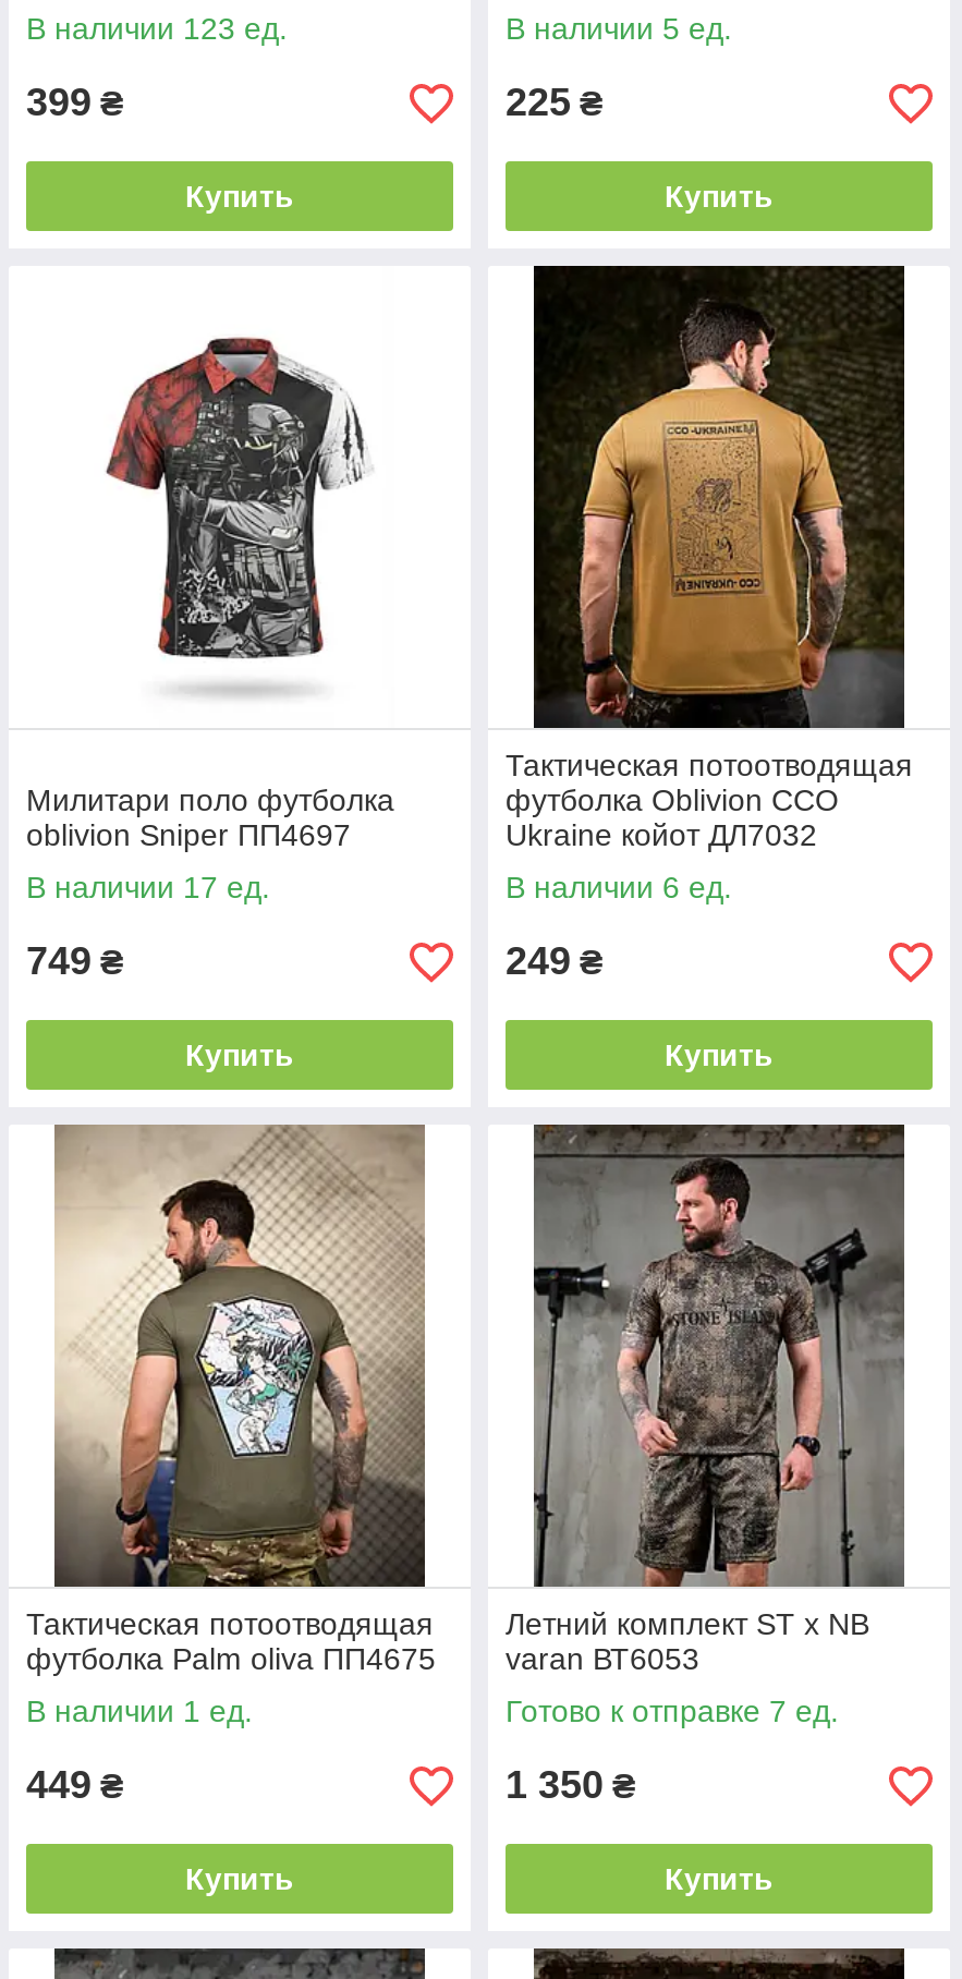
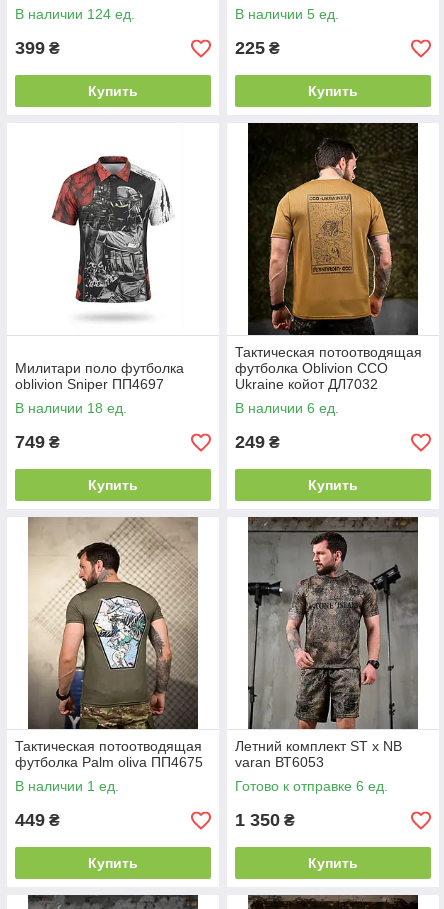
- В наличии 123 ед.
+ В наличии 124 ед.

- В наличии 17 ед.
+ В наличии 18 ед.

- Готово к отправке 7 ед.
+ Готово к отправке 6 ед.
